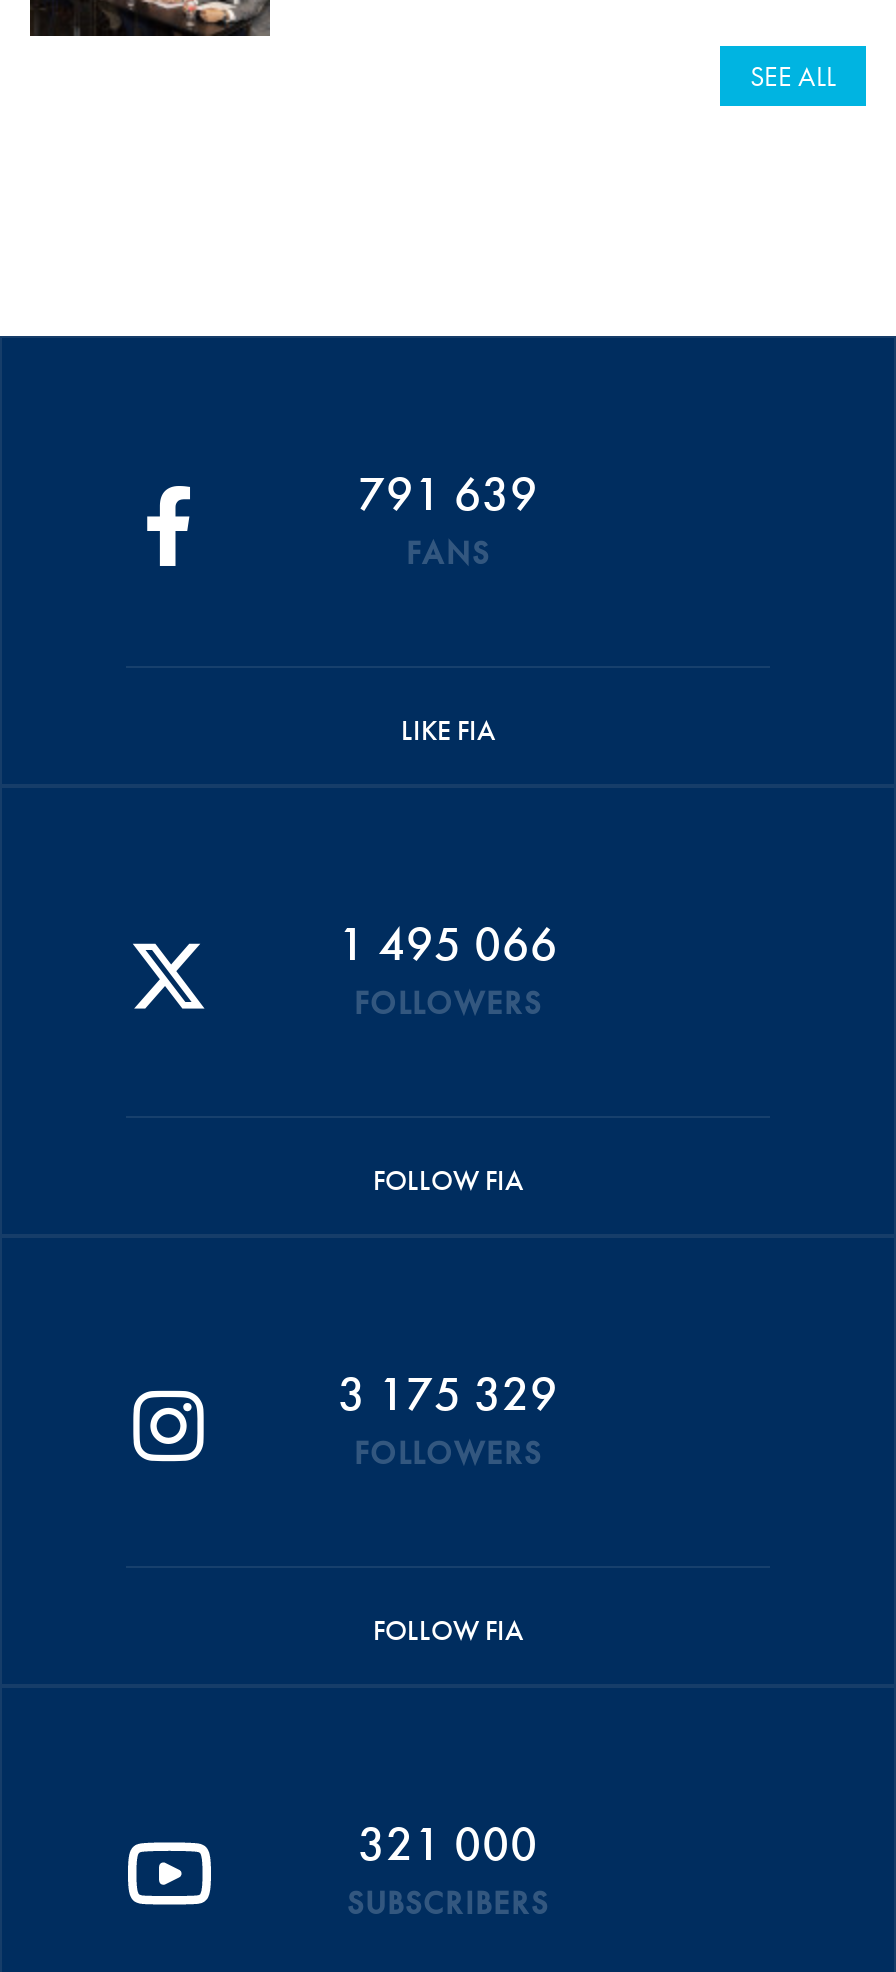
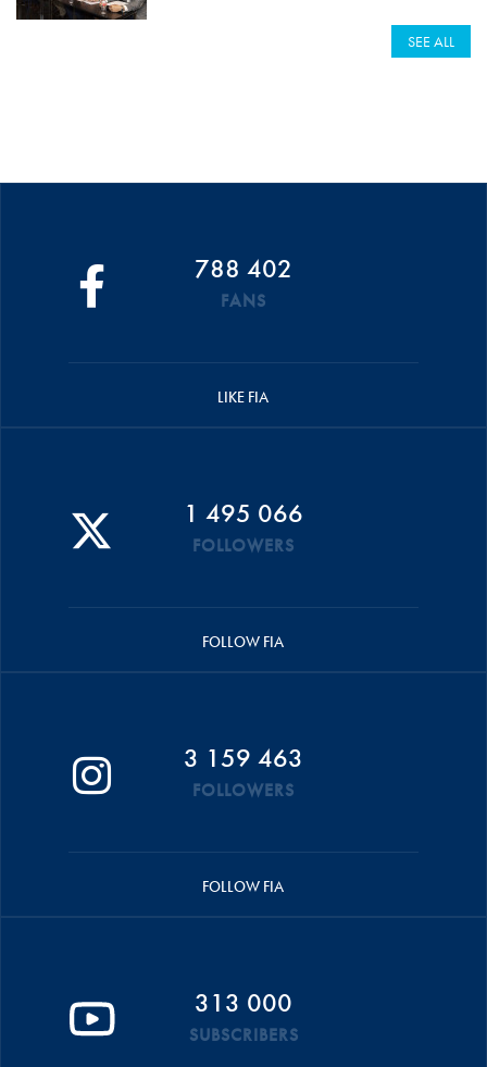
- 791 639
+ 788 402

- 3 175 329
+ 3 159 463

- 321 000
+ 313 000
